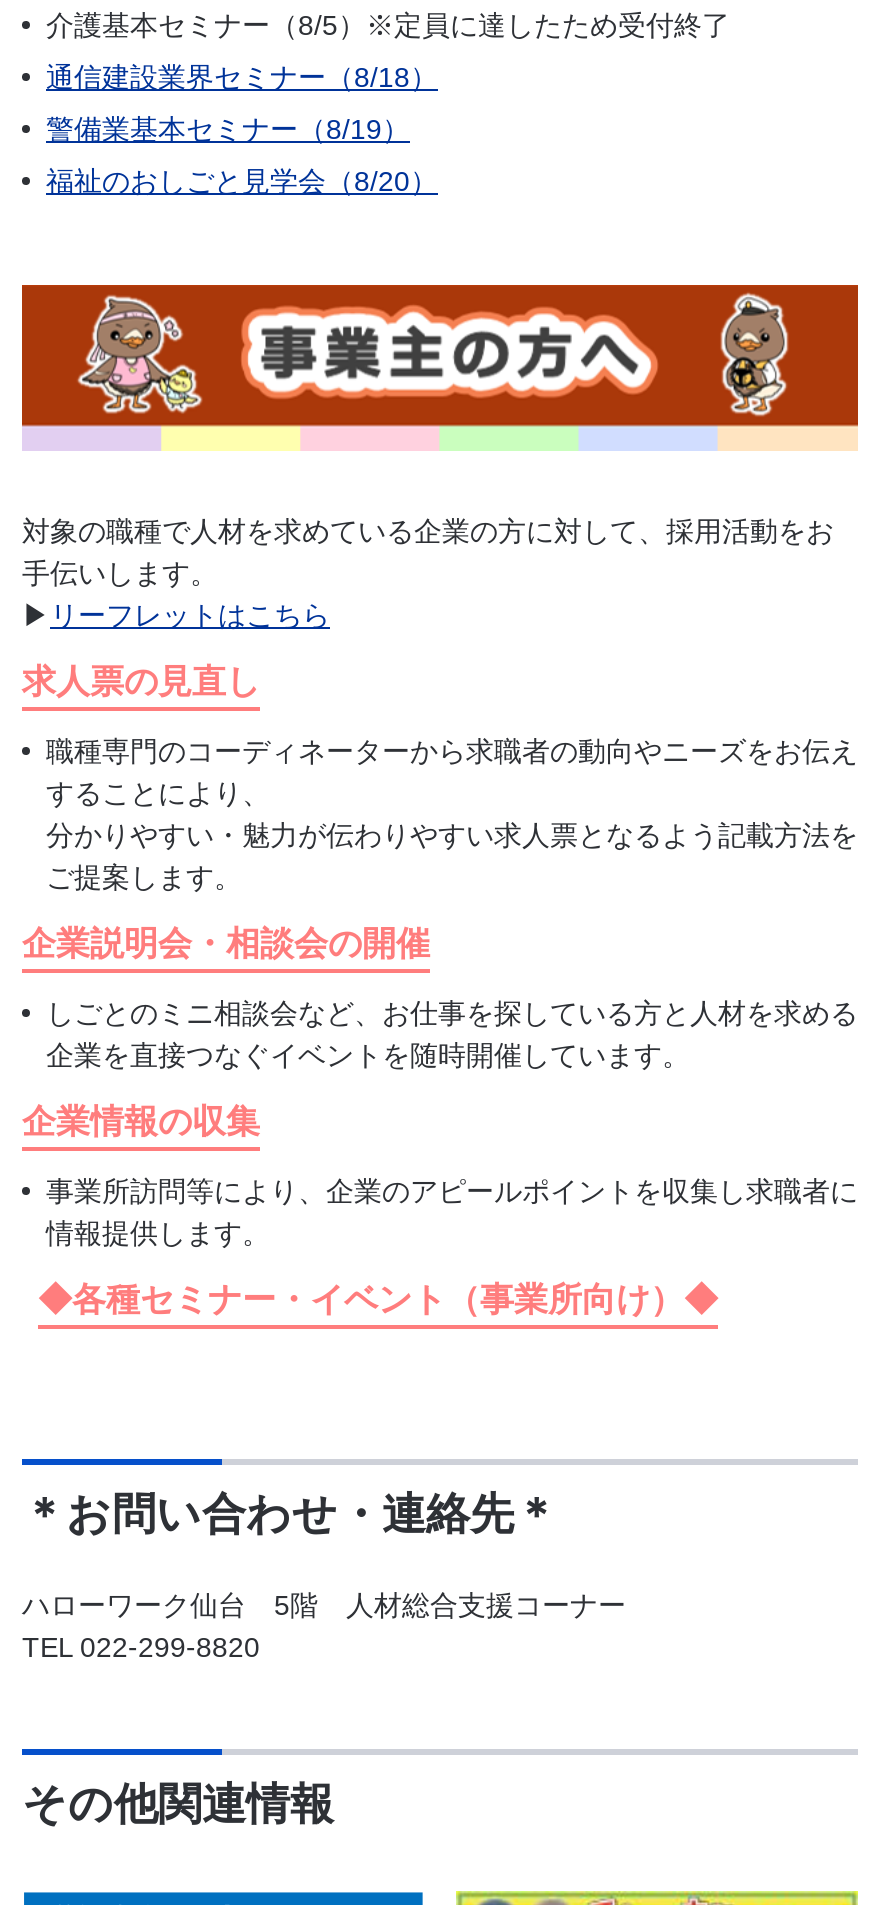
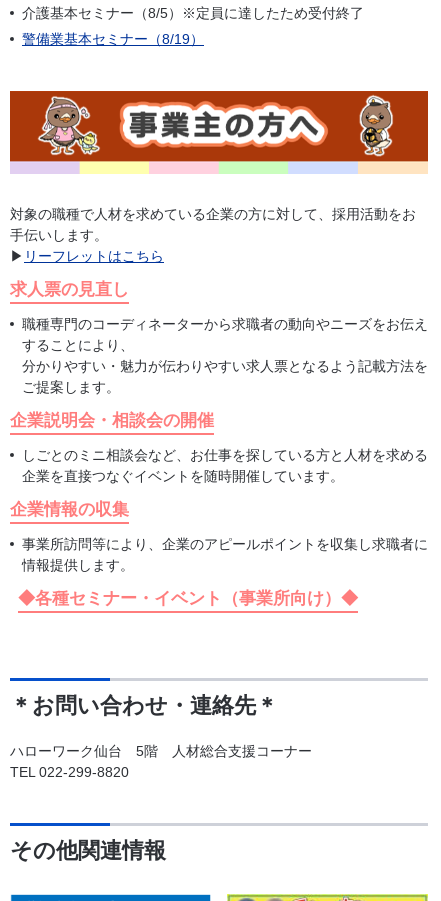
- 通信建設業界セミナー（8/18）

- 福祉のおしごと見学会（8/20）
